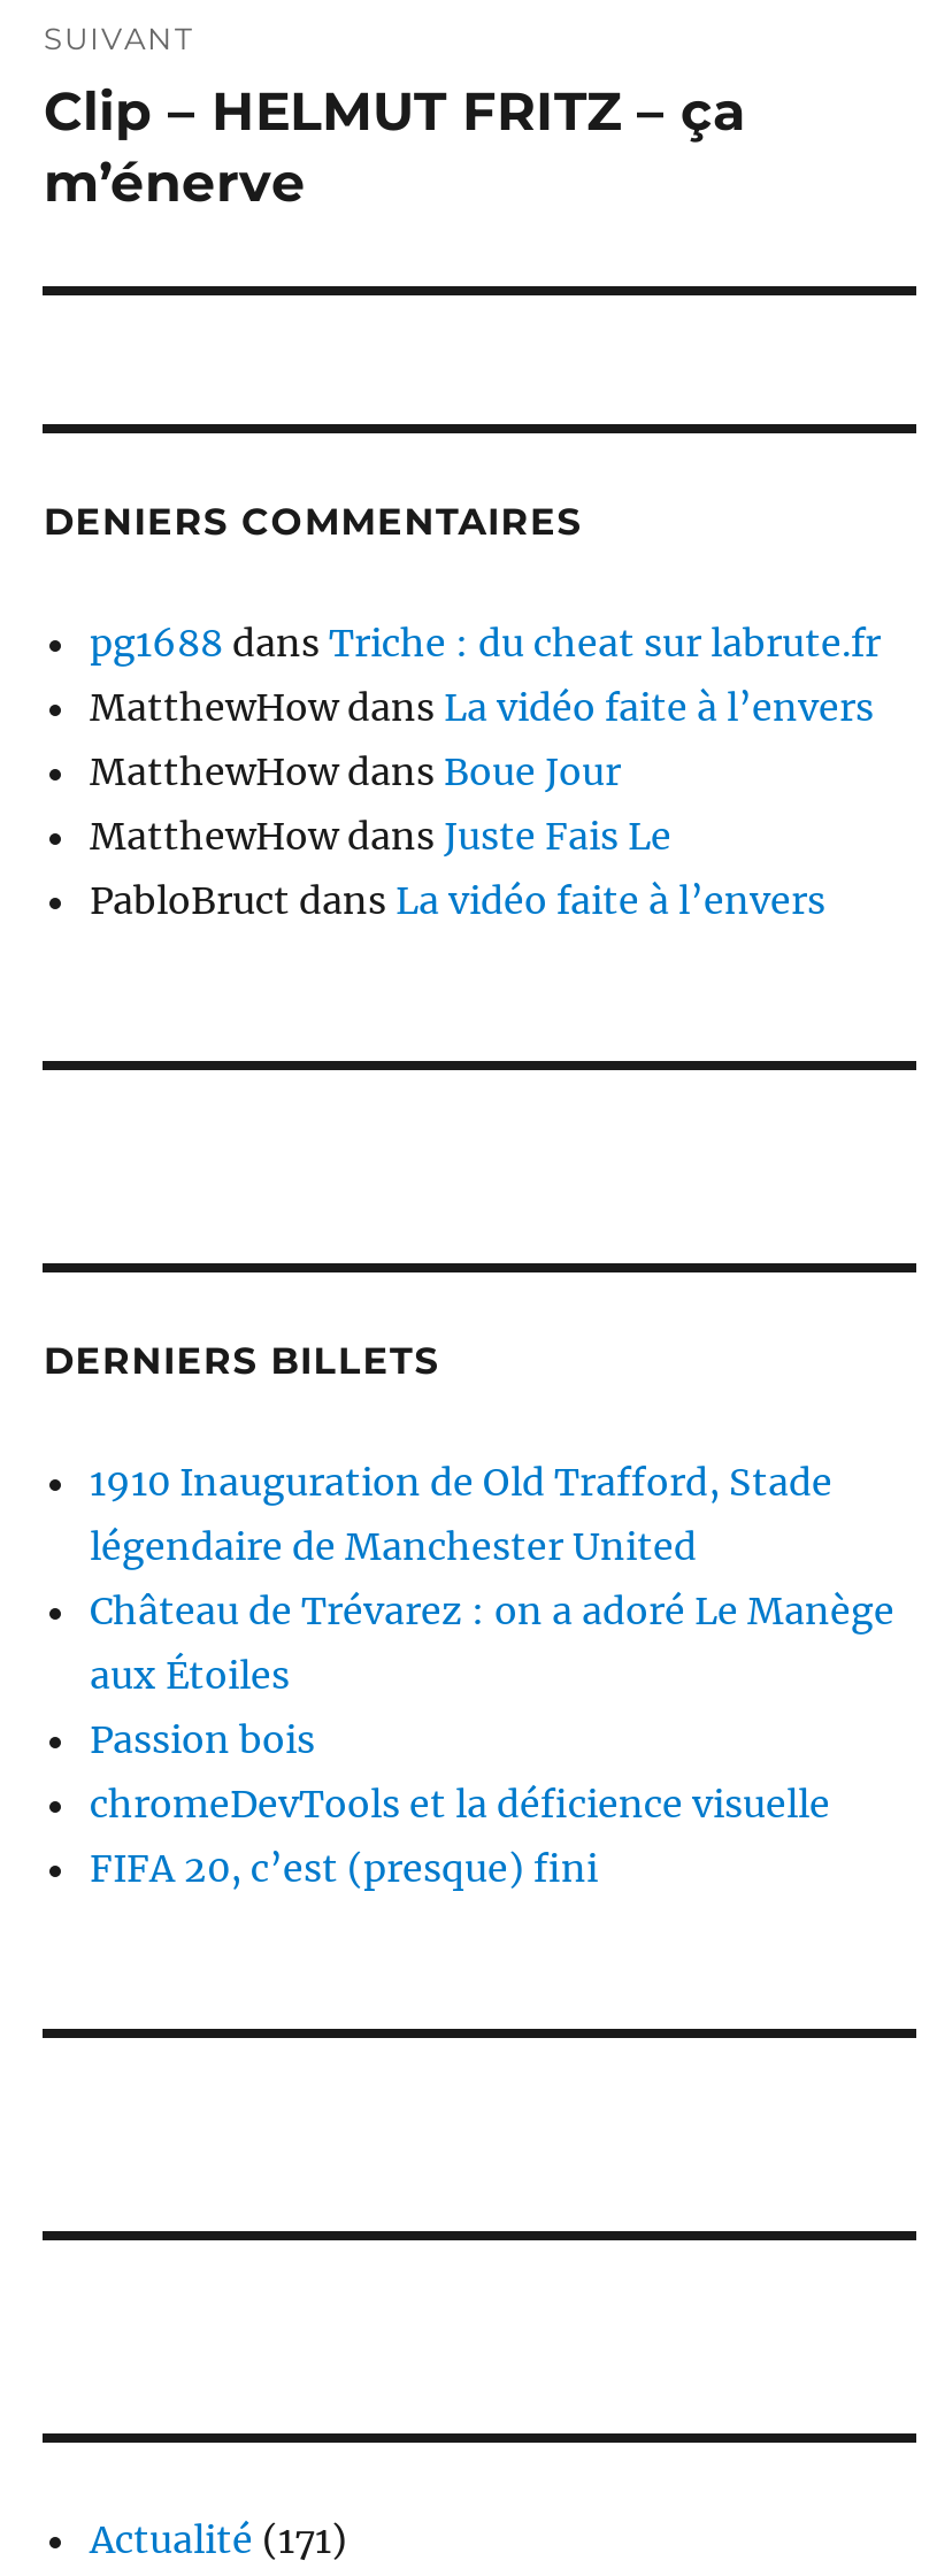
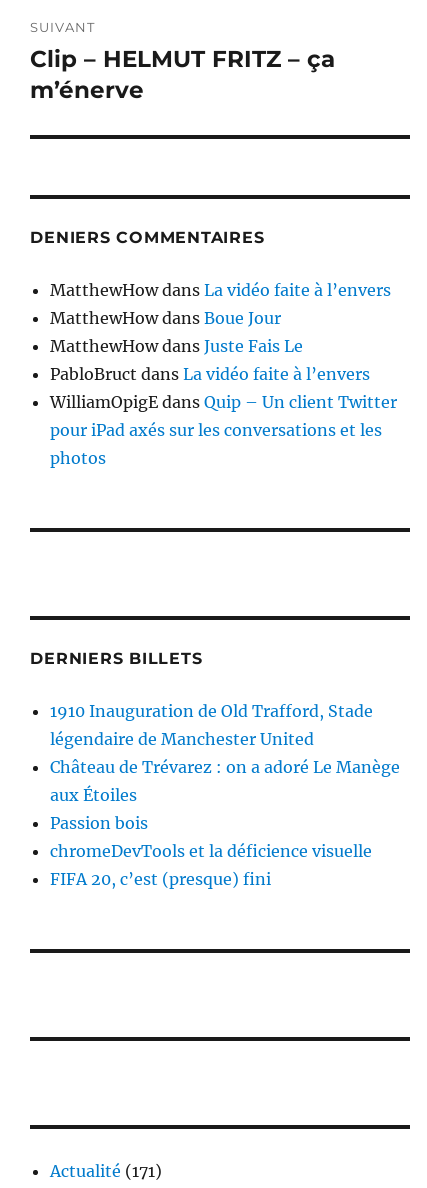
- pg1688 dans Triche : du cheat sur labrute.fr

moved up: MatthewHow dans La vidéo faite à l’envers | MatthewHow dans Boue Jour | MatthewHow dans Juste Fais Le | PabloBruct dans La vidéo faite à l’envers

+ WilliamOpigE dans Quip – Un client Twitter
+ pour iPad axés sur les conversations et les
+ photos
